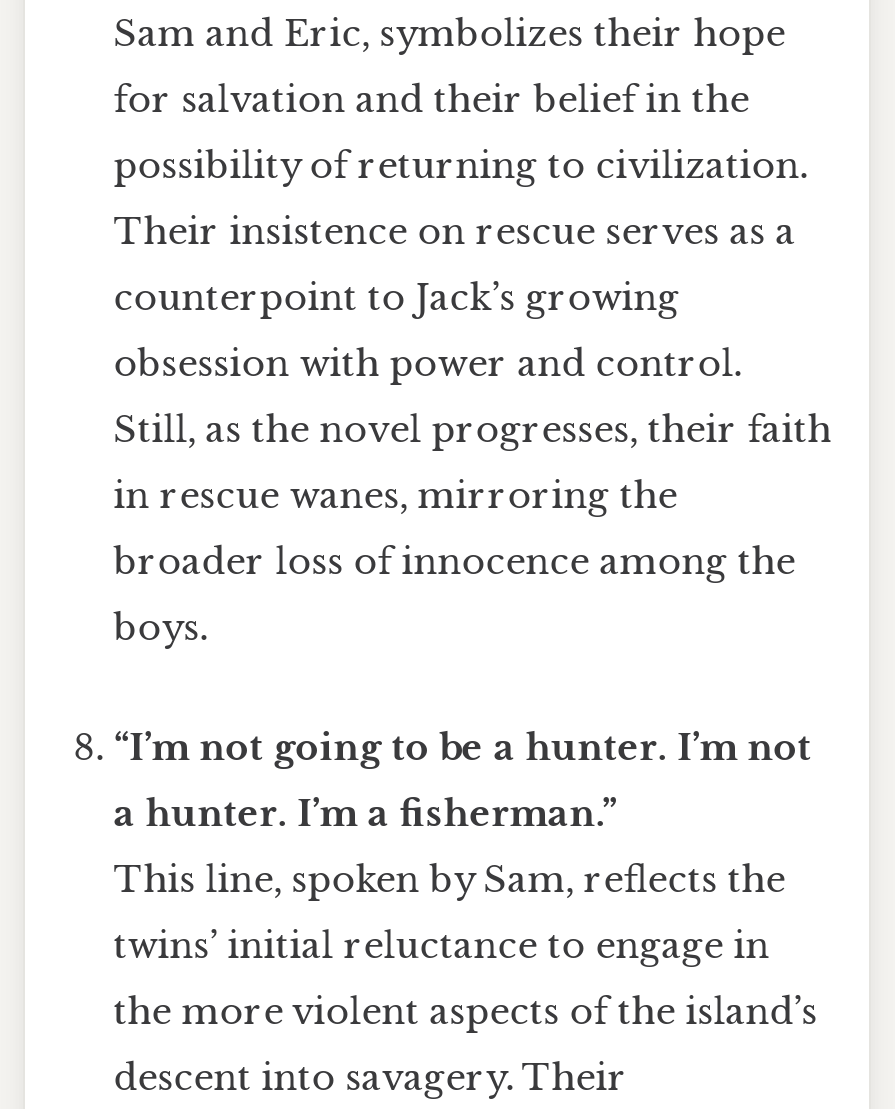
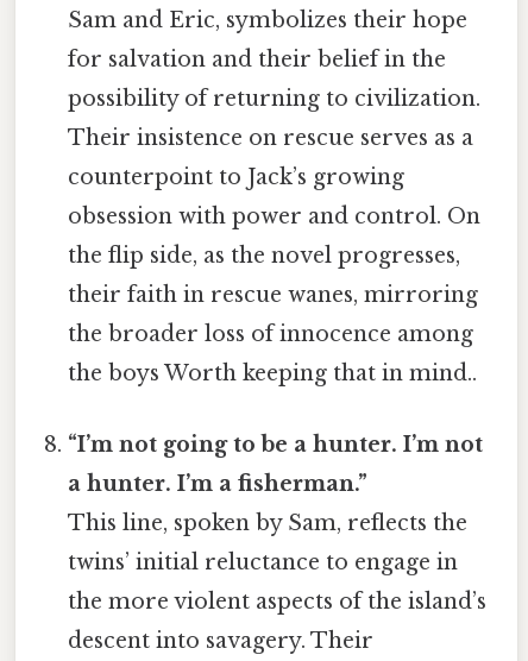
- obsession with power and control.
+ obsession with power and control. On

- Still, as the novel progresses, their faith
+ the flip side, as the novel progresses,

- in rescue wanes, mirroring the
+ their faith in rescue wanes, mirroring

- broader loss of innocence among the
+ the broader loss of innocence among

- boys.
+ the boys Worth keeping that in mind..
